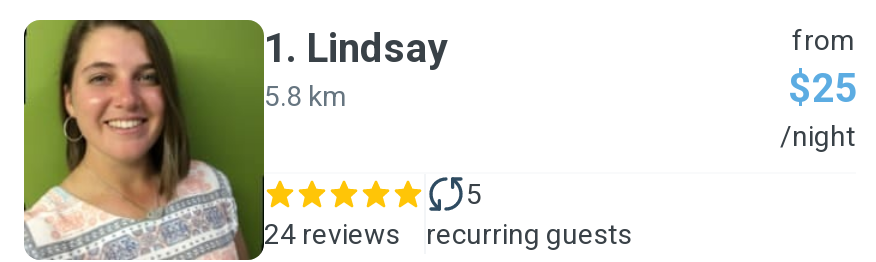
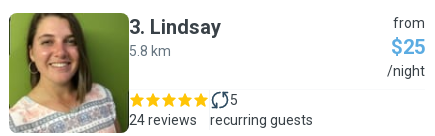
- 1. Lindsay
+ 3. Lindsay
